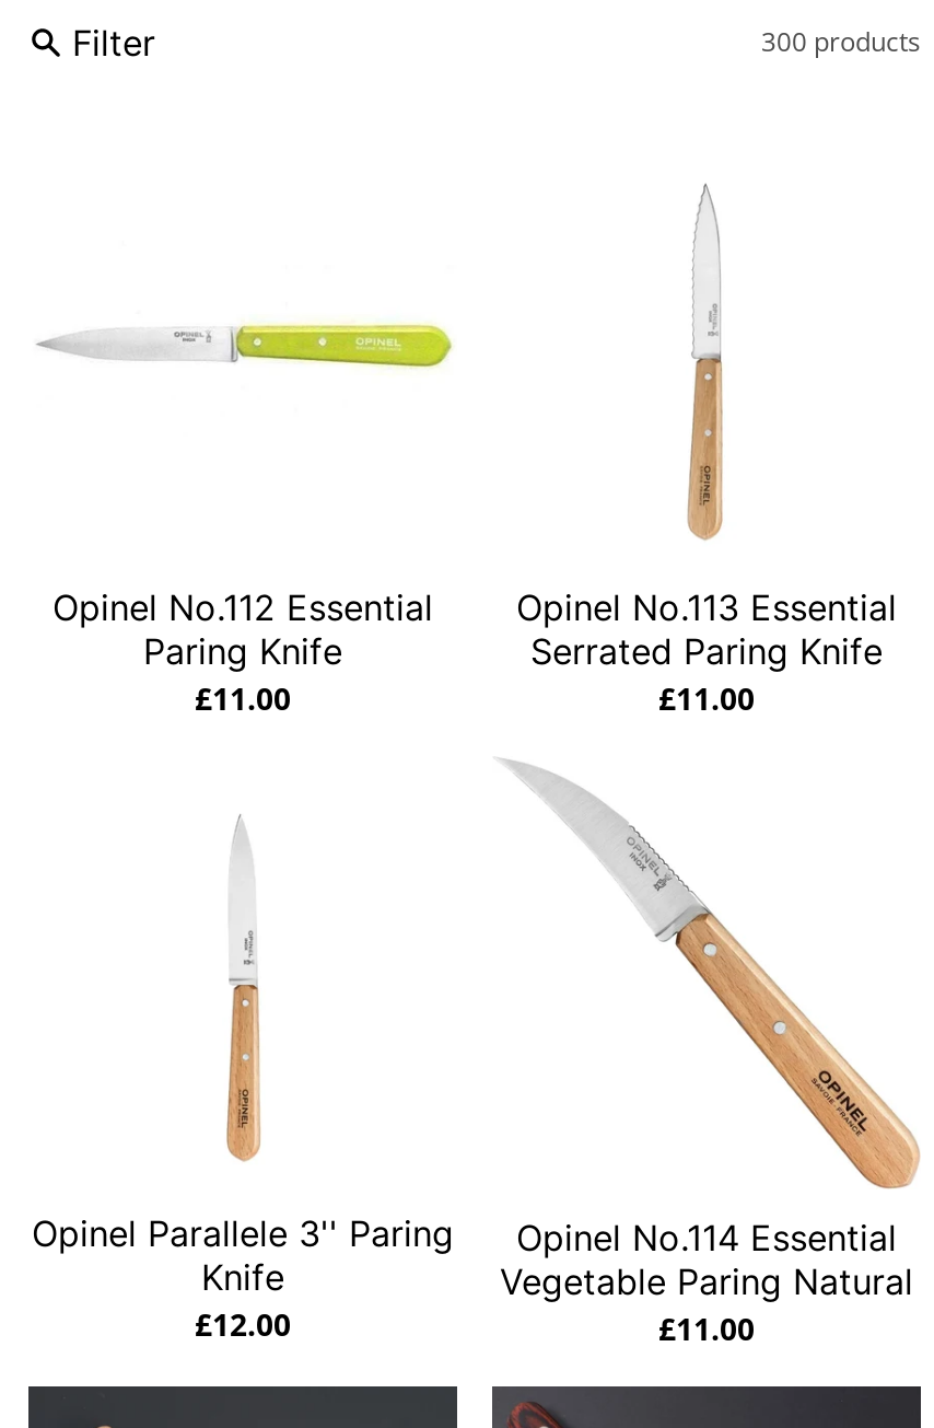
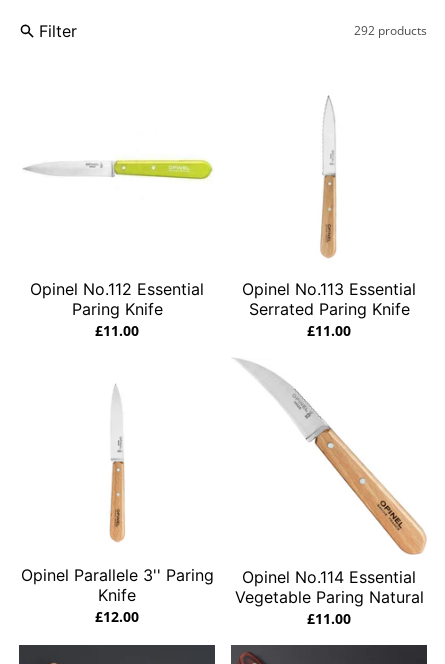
- 300 products
+ 292 products
